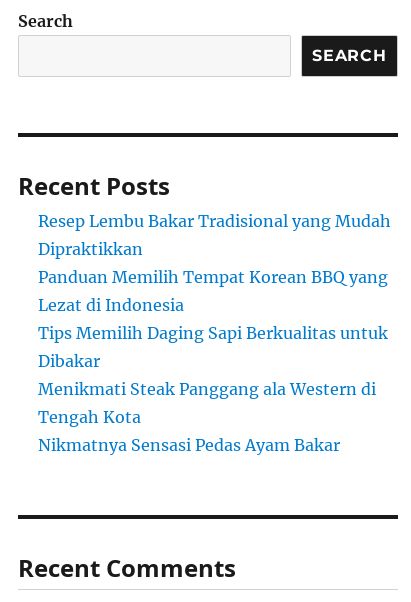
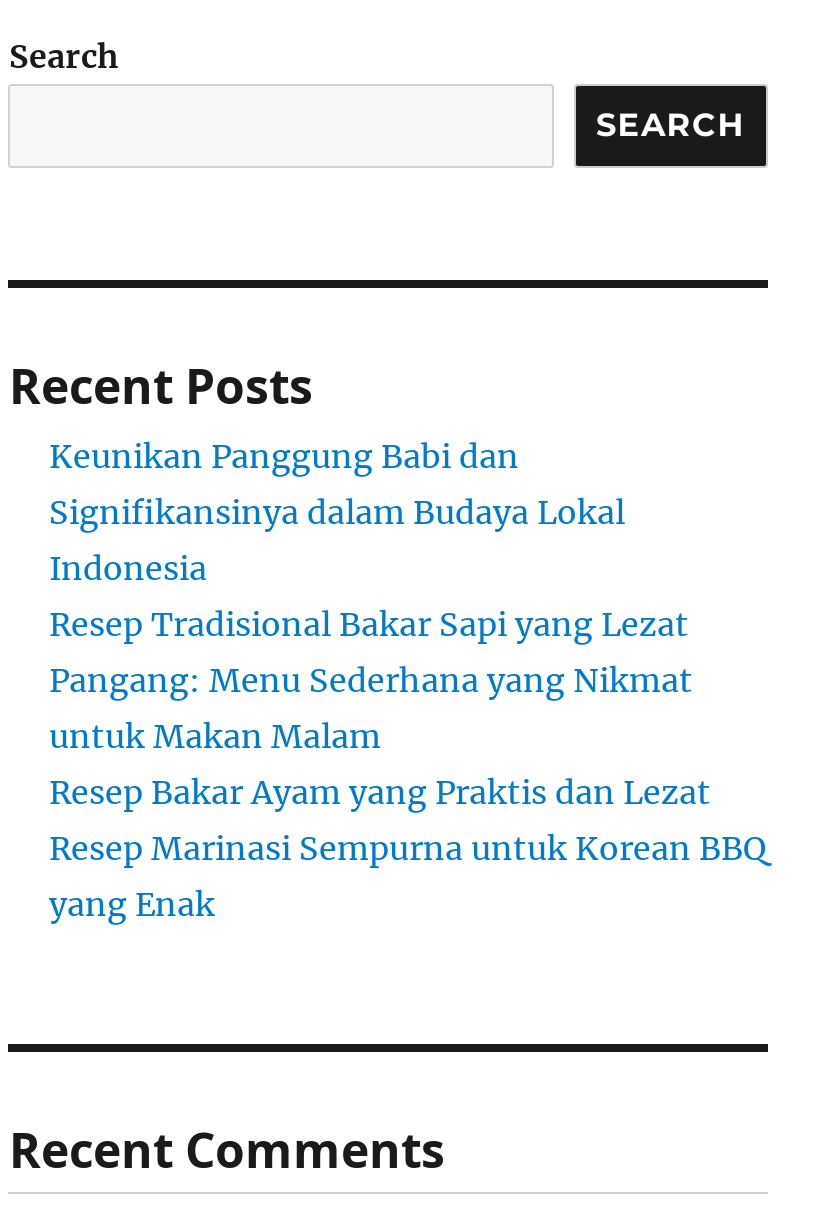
- Resep Lembu Bakar Tradisional yang Mudah
- Dipraktikkan
- Panduan Memilih Tempat Korean BBQ yang
- Lezat di Indonesia
- Tips Memilih Daging Sapi Berkualitas untuk
- Dibakar
- Menikmati Steak Panggang ala Western di
- Tengah Kota
- Nikmatnya Sensasi Pedas Ayam Bakar
+ Keunikan Panggung Babi dan
+ Signifikansinya dalam Budaya Lokal
+ Indonesia
+ Resep Tradisional Bakar Sapi yang Lezat
+ Pangang: Menu Sederhana yang Nikmat
+ untuk Makan Malam
+ Resep Bakar Ayam yang Praktis dan Lezat
+ Resep Marinasi Sempurna untuk Korean BBQ
+ yang Enak
